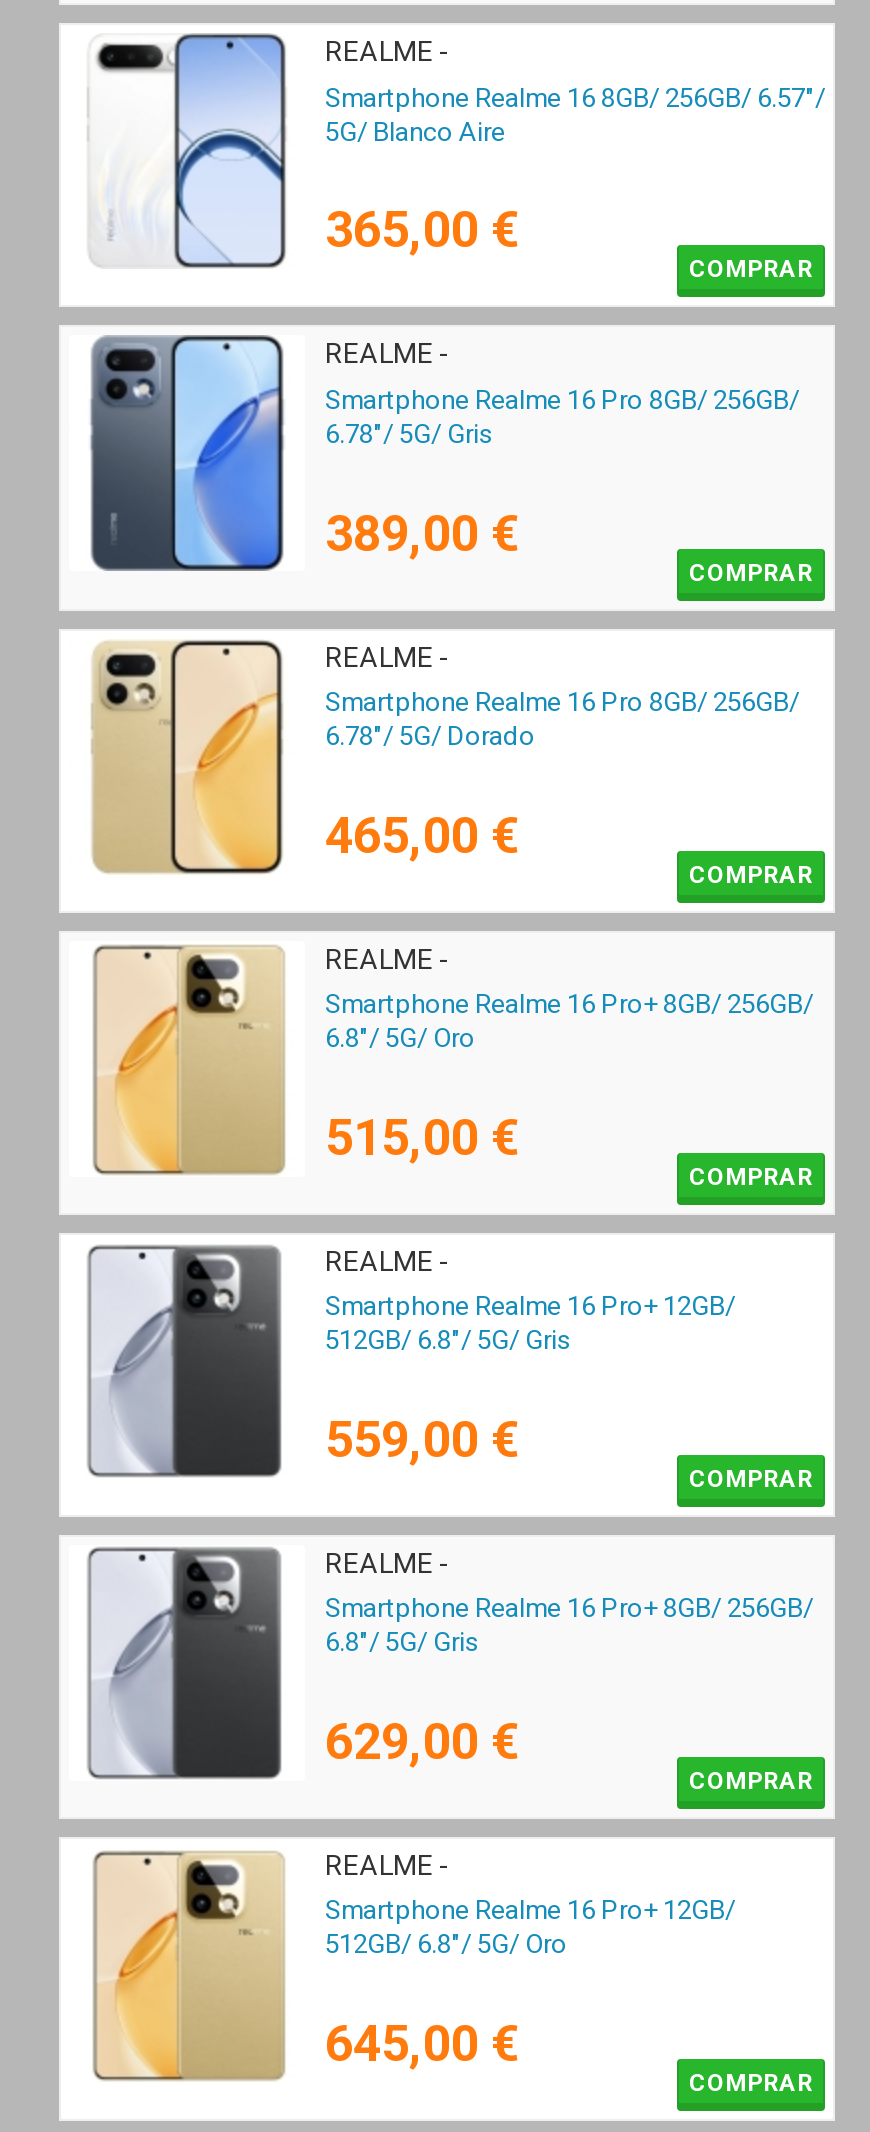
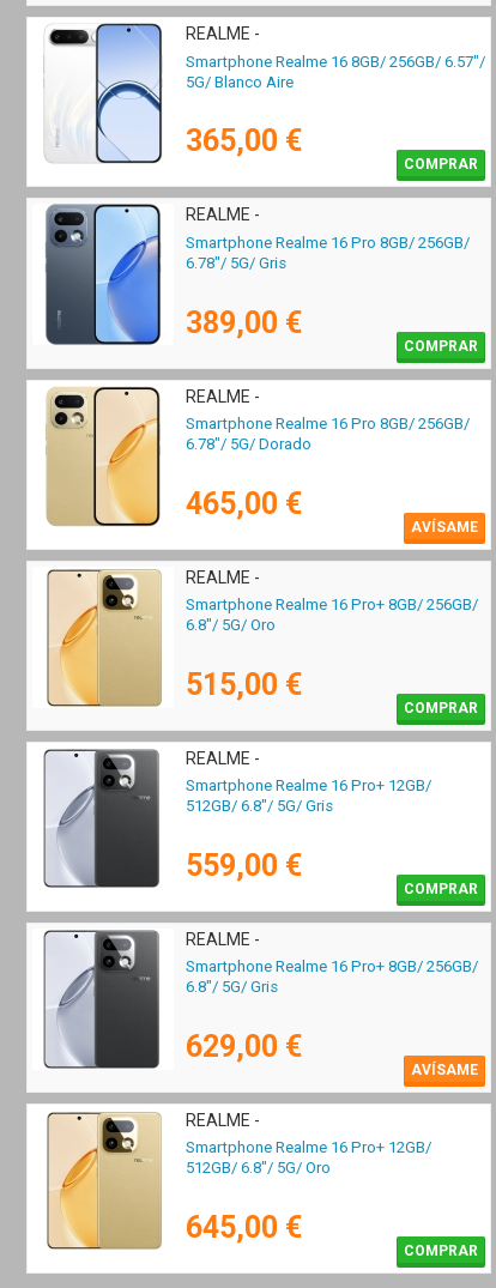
- COMPRAR
+ AVÍSAME

- COMPRAR
+ AVÍSAME
